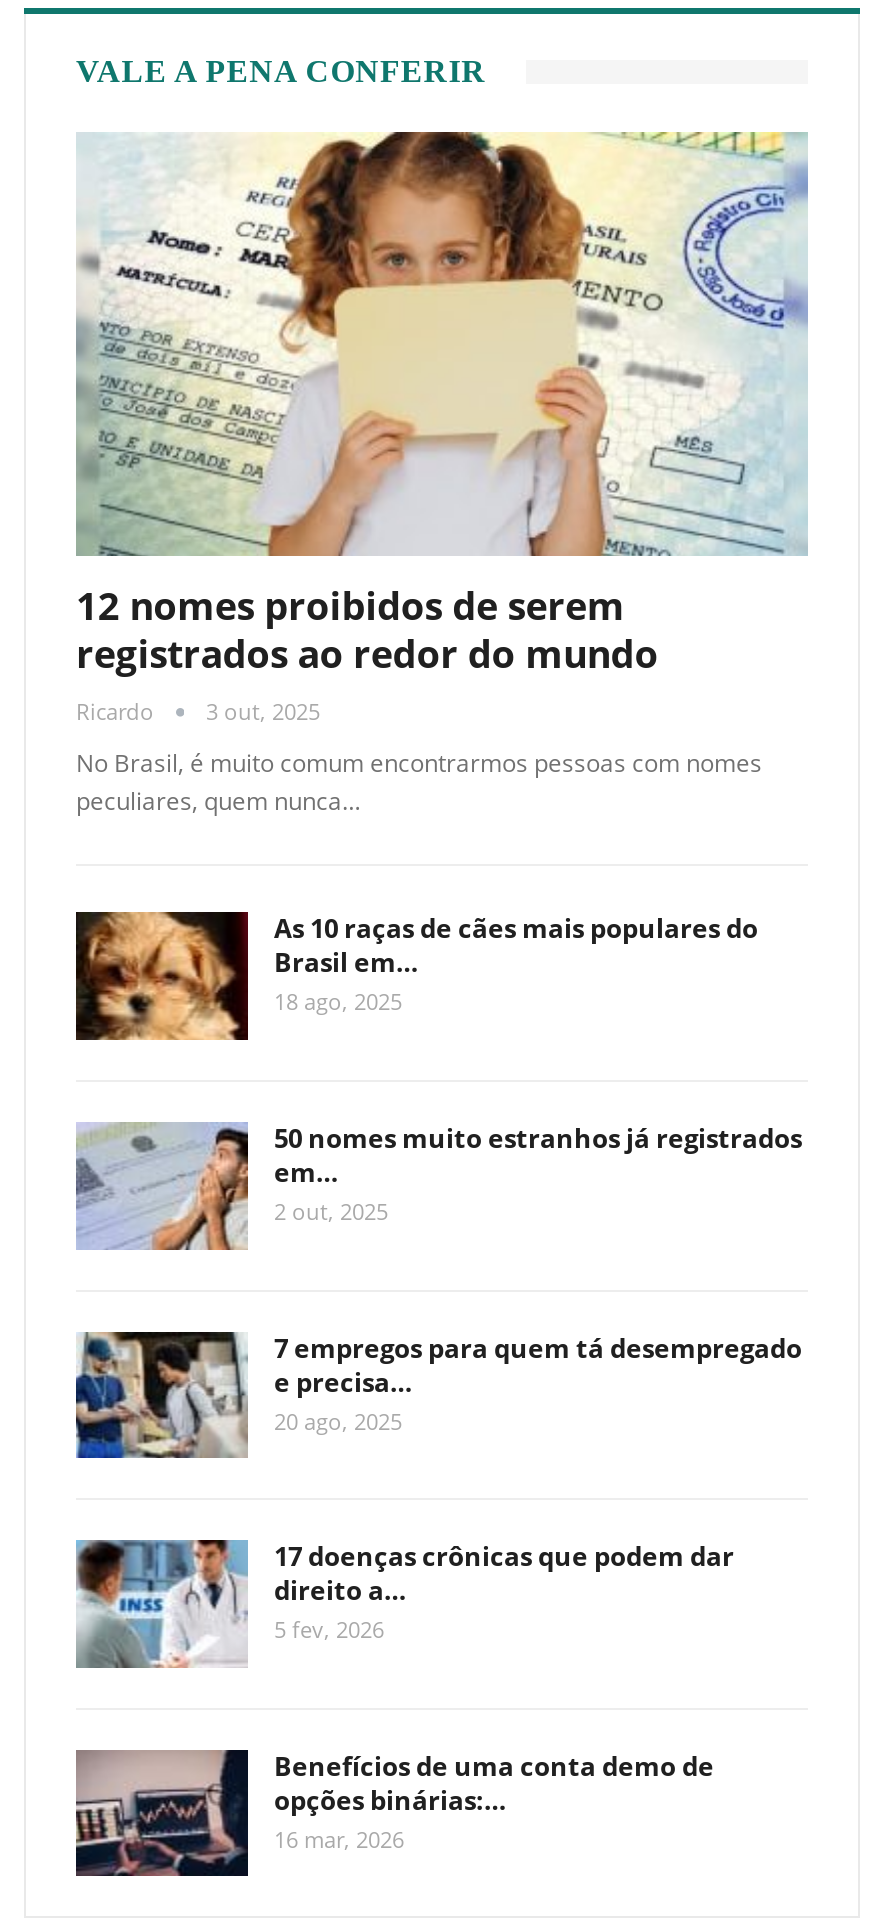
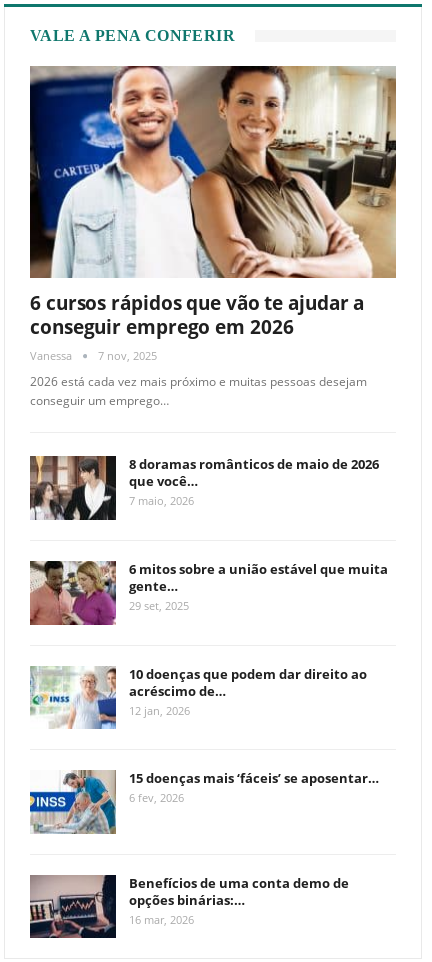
- [image]
- 12 nomes proibidos de serem
- registrados ao redor do mundo
- Ricardo
- 3 out, 2025
+ [image]
+ 6 cursos rápidos que vão te ajudar a
+ conseguir emprego em 2026
+ Vanessa
+ 7 nov, 2025

- No Brasil, é muito comum encontrarmos pessoas com nomes
- peculiares, quem nunca…
+ 2026 está cada vez mais próximo e muitas pessoas desejam
+ conseguir um emprego…

- [image]
- As 10 raças de cães mais populares do
- Brasil em…
- 18 ago, 2025
+ [image]
+ 8 doramas românticos de maio de 2026
+ que você…
+ 7 maio, 2026

- [image]
- 50 nomes muito estranhos já registrados
- em…
- 2 out, 2025
+ [image]
+ 6 mitos sobre a união estável que muita
+ gente…
+ 29 set, 2025

- [image]
- 7 empregos para quem tá desempregado
- e precisa…
- 20 ago, 2025
+ [image]
+ 10 doenças que podem dar direito ao
+ acréscimo de…
+ 12 jan, 2026

- [image]
- 17 doenças crônicas que podem dar
- direito a…
- 5 fev, 2026
+ [image]
+ 15 doenças mais ‘fáceis’ se aposentar…
+ 6 fev, 2026
